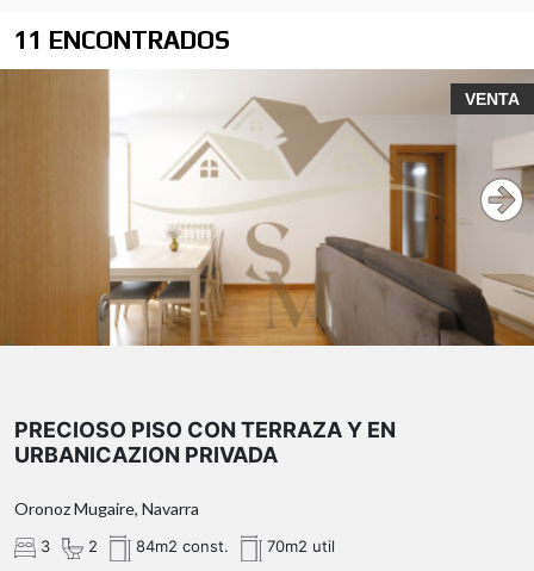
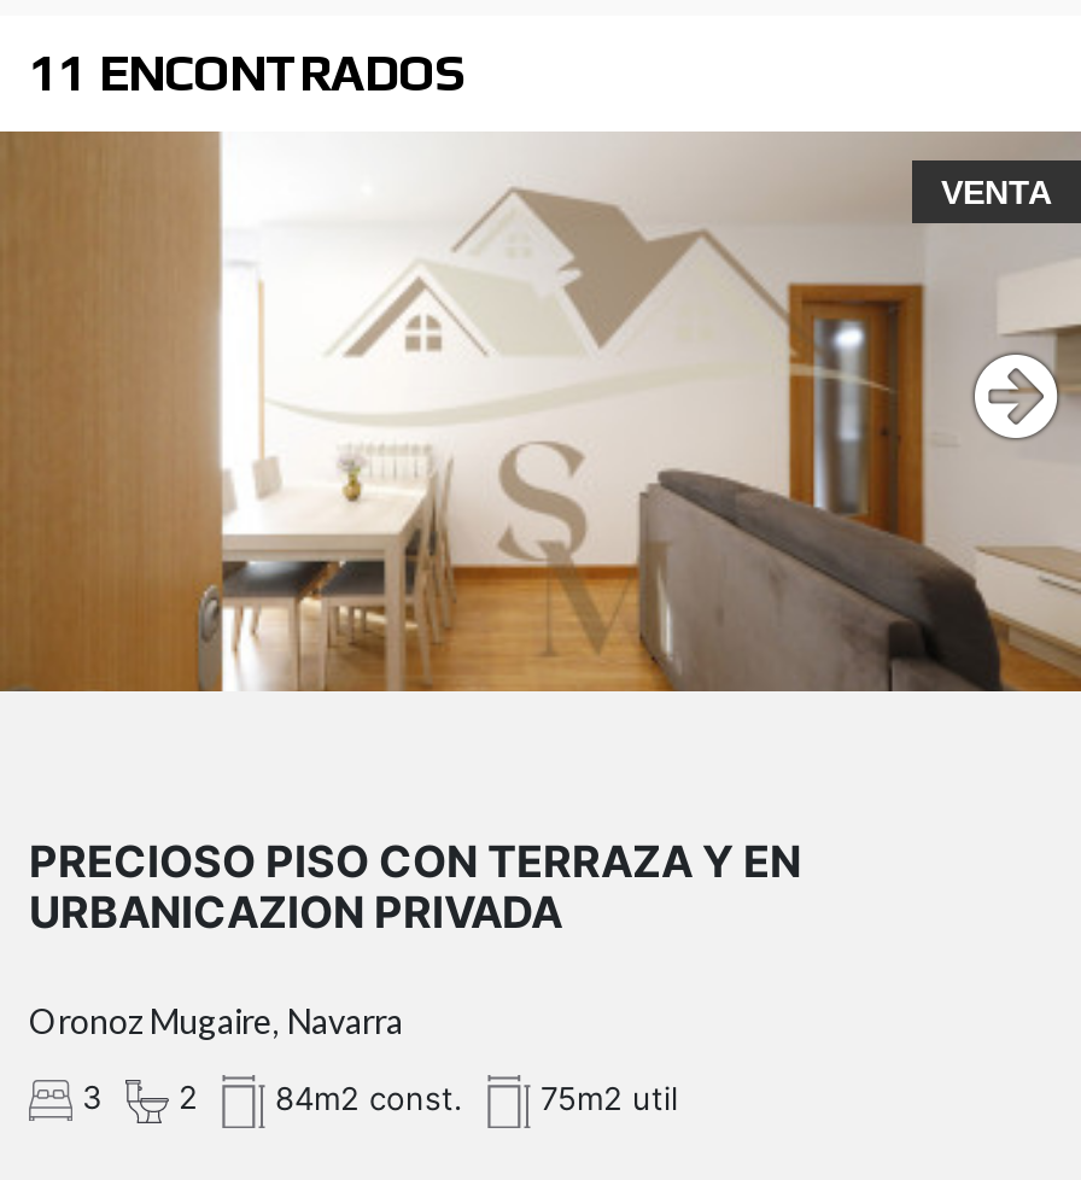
- 3 2 84m2 const. 70m2 util
+ 3 2 84m2 const. 75m2 util
